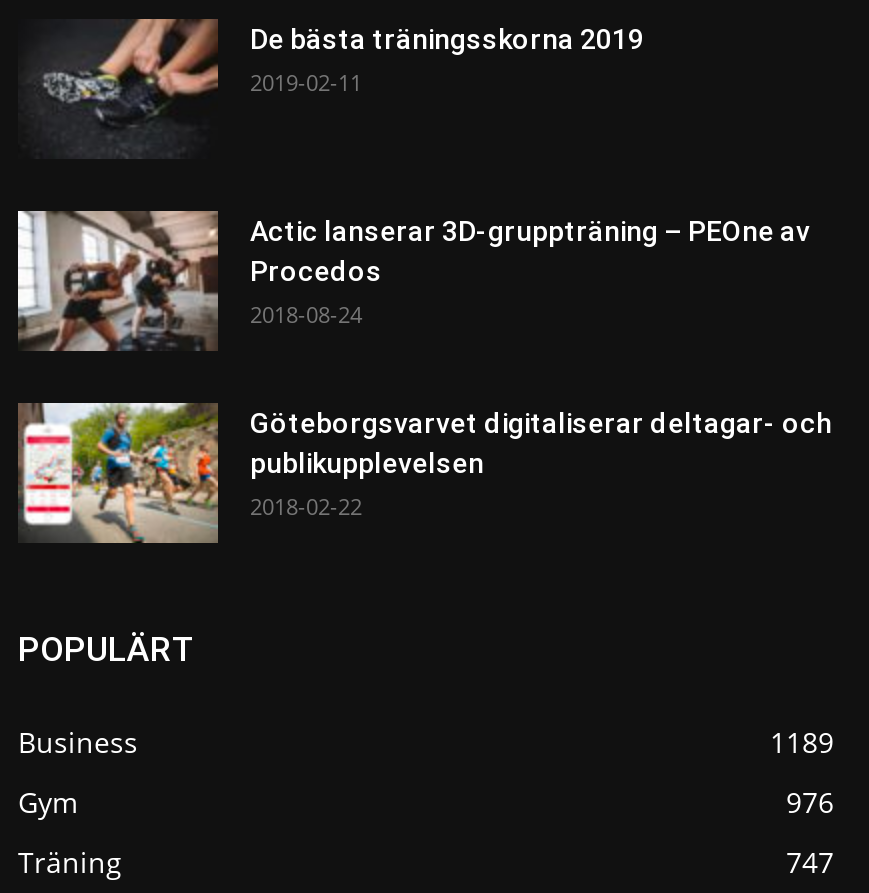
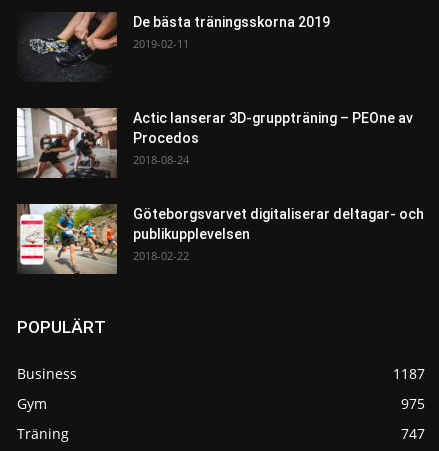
- 1189
+ 1187

- 976
+ 975
